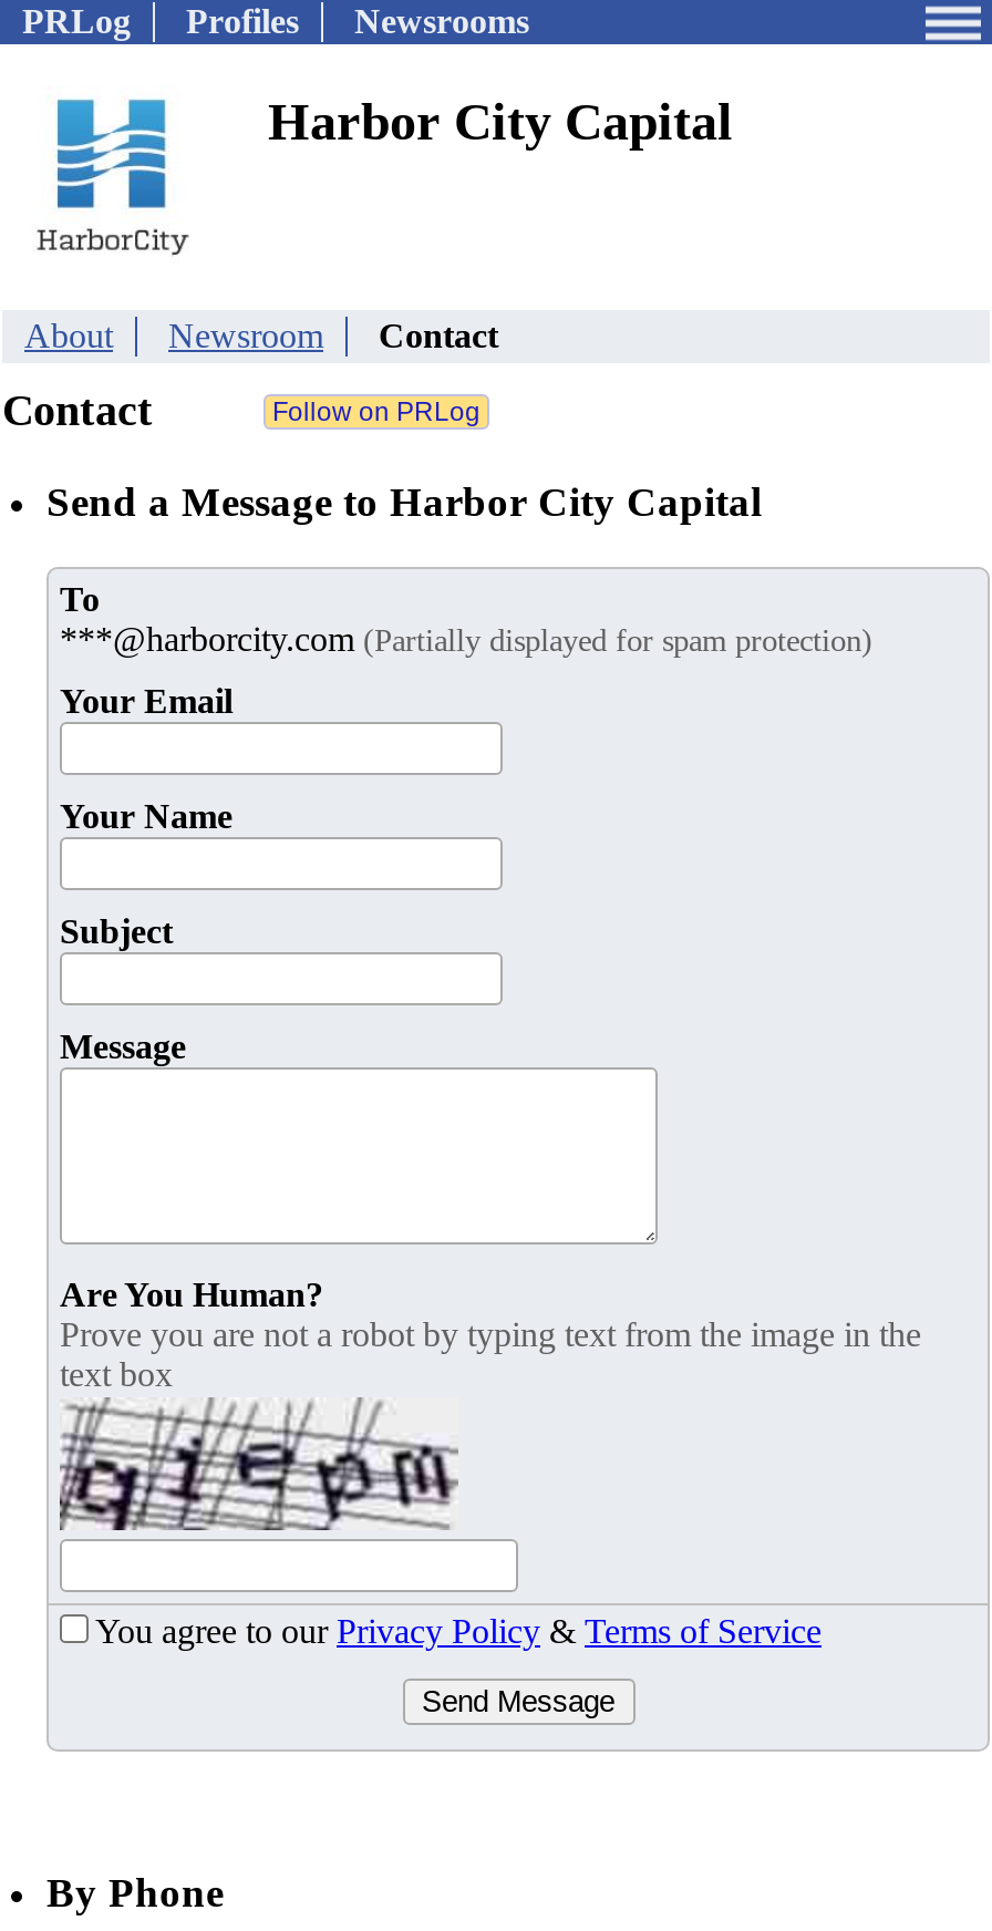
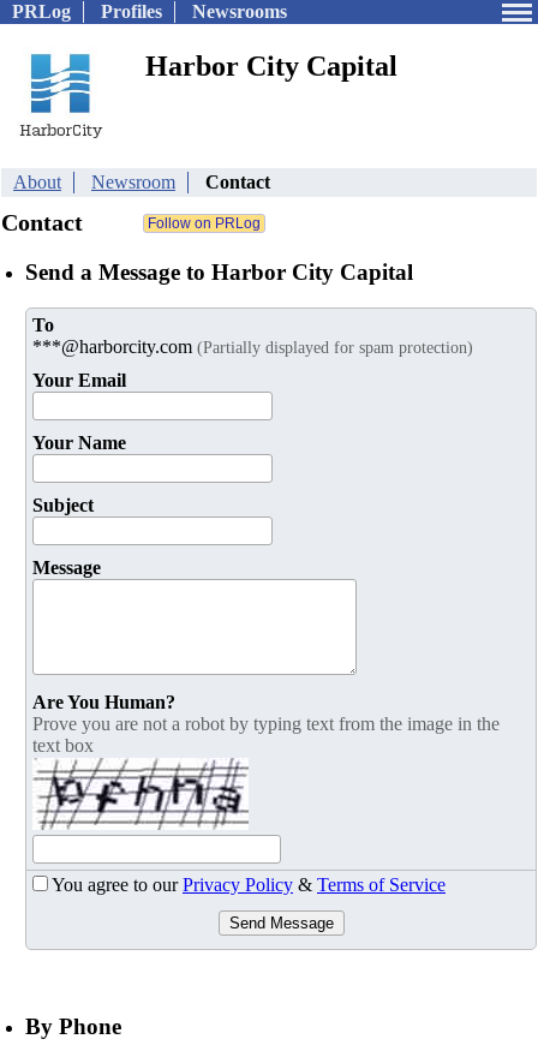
- [image]
+ [image]
